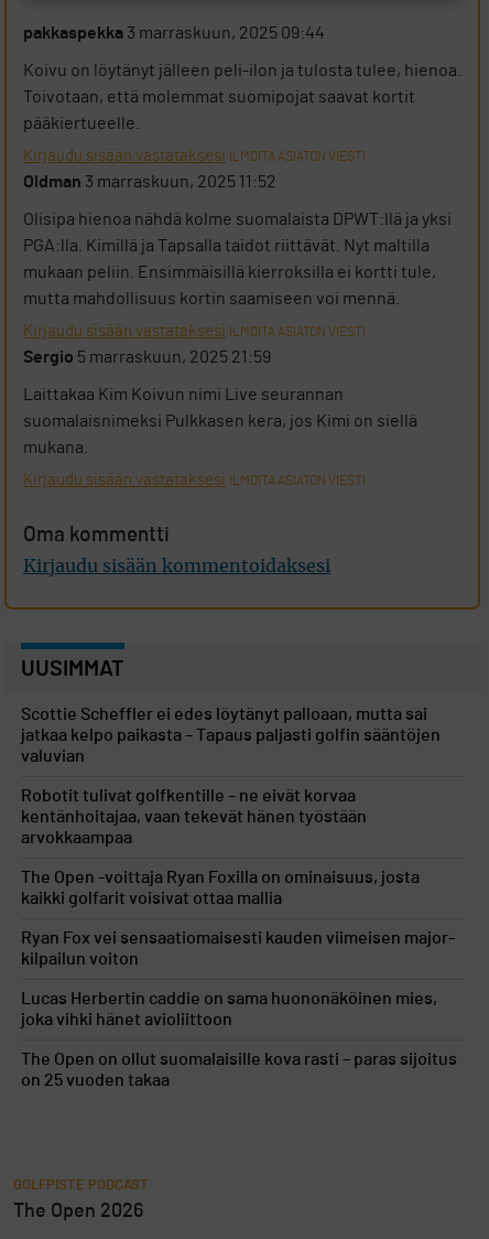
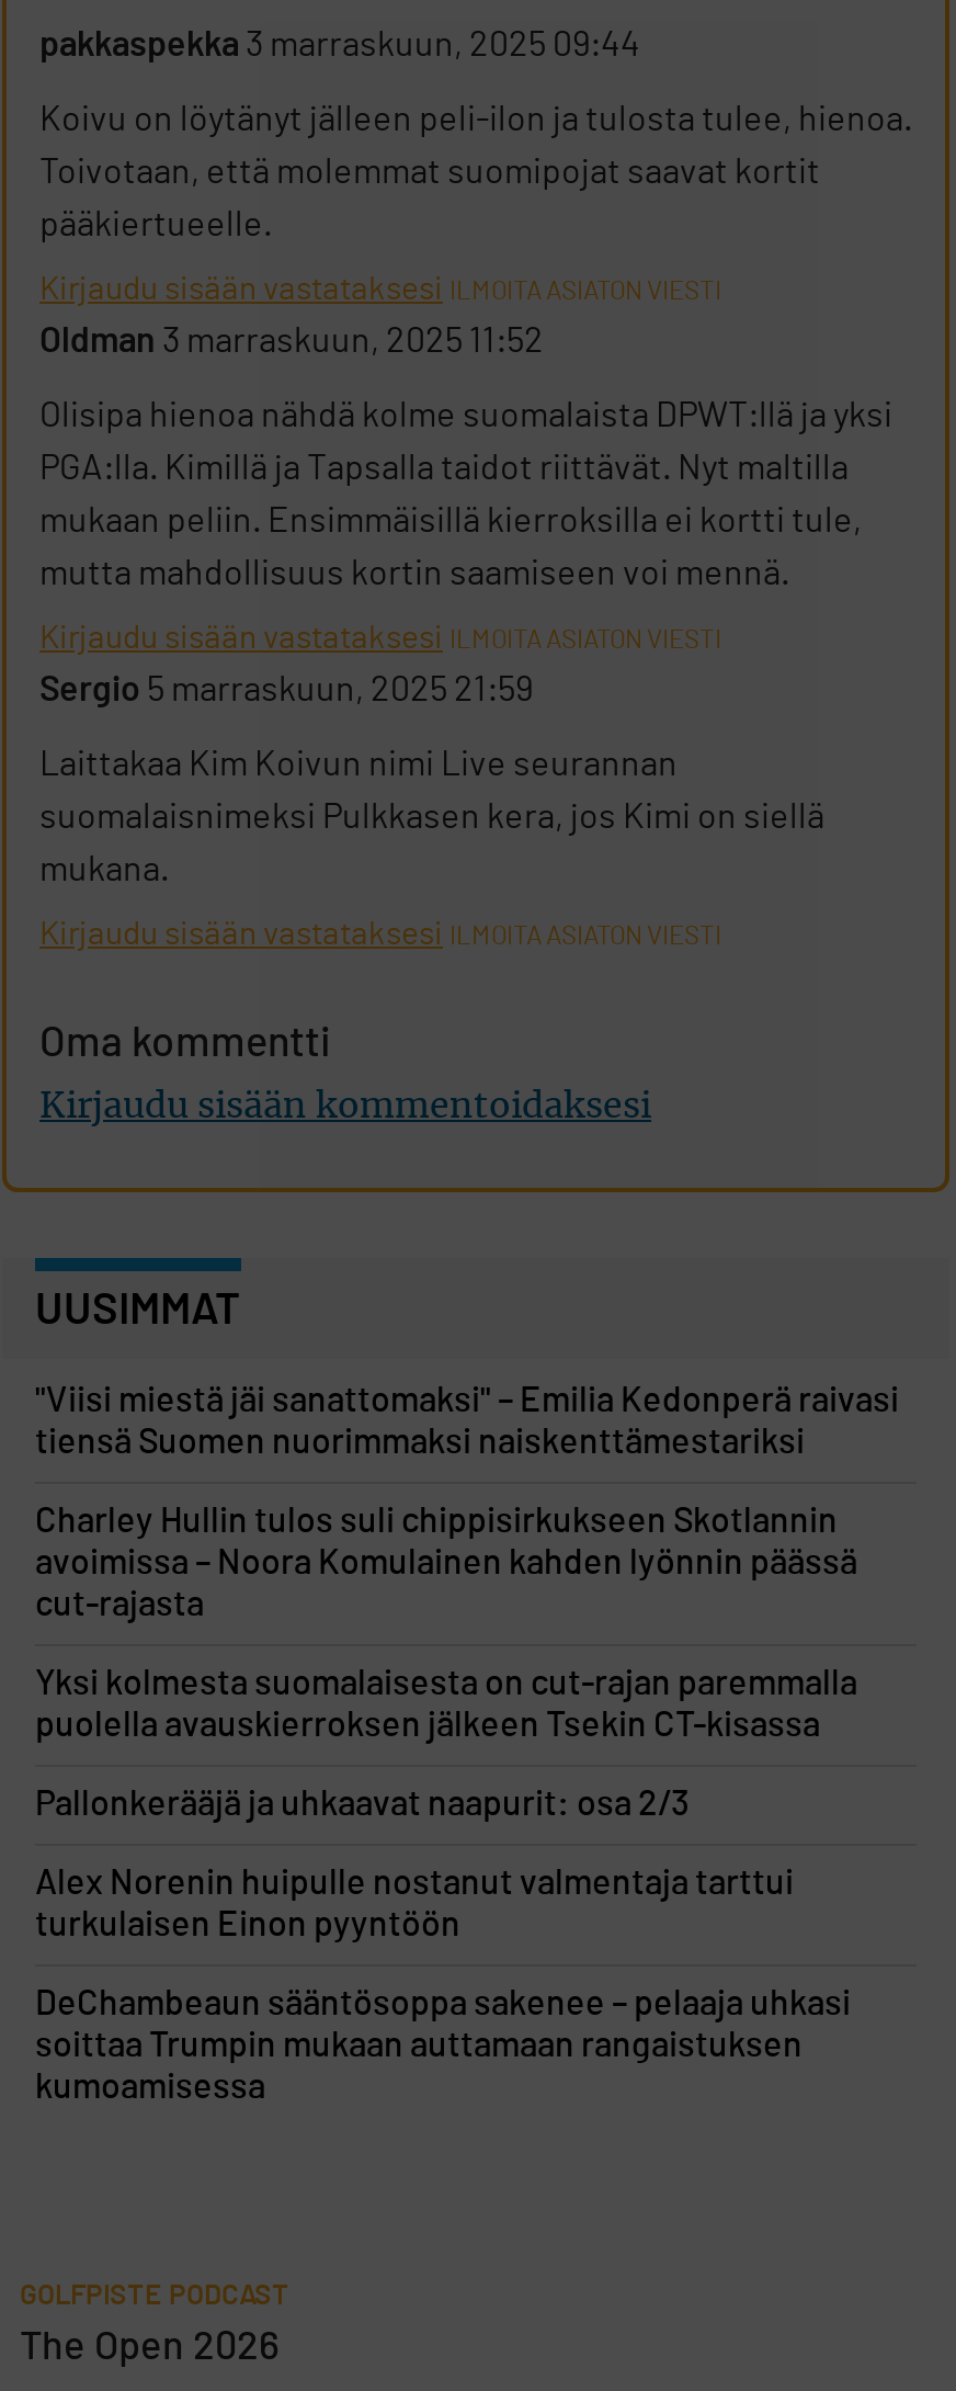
- Scottie Scheffler ei edes löytänyt palloaan, mutta sai
- jatkaa kelpo paikasta – Tapaus paljasti golfin sääntöjen
- valuvian
+ "Viisi miestä jäi sanattomaksi" – Emilia Kedonperä raivasi
+ tiensä Suomen nuorimmaksi naiskenttämestariksi

- Robotit tulivat golfkentille – ne eivät korvaa
- kentänhoitajaa, vaan tekevät hänen työstään
- arvokkaampaa
+ Charley Hullin tulos suli chippisirkukseen Skotlannin
+ avoimissa – Noora Komulainen kahden lyönnin päässä
+ cut-rajasta

- The Open -voittaja Ryan Foxilla on ominaisuus, josta
- kaikki golfarit voisivat ottaa mallia
+ Yksi kolmesta suomalaisesta on cut-rajan paremmalla
+ puolella avauskierroksen jälkeen Tsekin CT-kisassa

- Ryan Fox vei sensaatiomaisesti kauden viimeisen major-
- kilpailun voiton
+ Pallonkerääjä ja uhkaavat naapurit: osa 2/3

- Lucas Herbertin caddie on sama huononäköinen mies,
- joka vihki hänet avioliittoon
+ Alex Norenin huipulle nostanut valmentaja tarttui
+ turkulaisen Einon pyyntöön

- The Open on ollut suomalaisille kova rasti – paras sijoitus
- on 25 vuoden takaa
+ DeChambeaun sääntösoppa sakenee – pelaaja uhkasi
+ soittaa Trumpin mukaan auttamaan rangaistuksen
+ kumoamisessa
